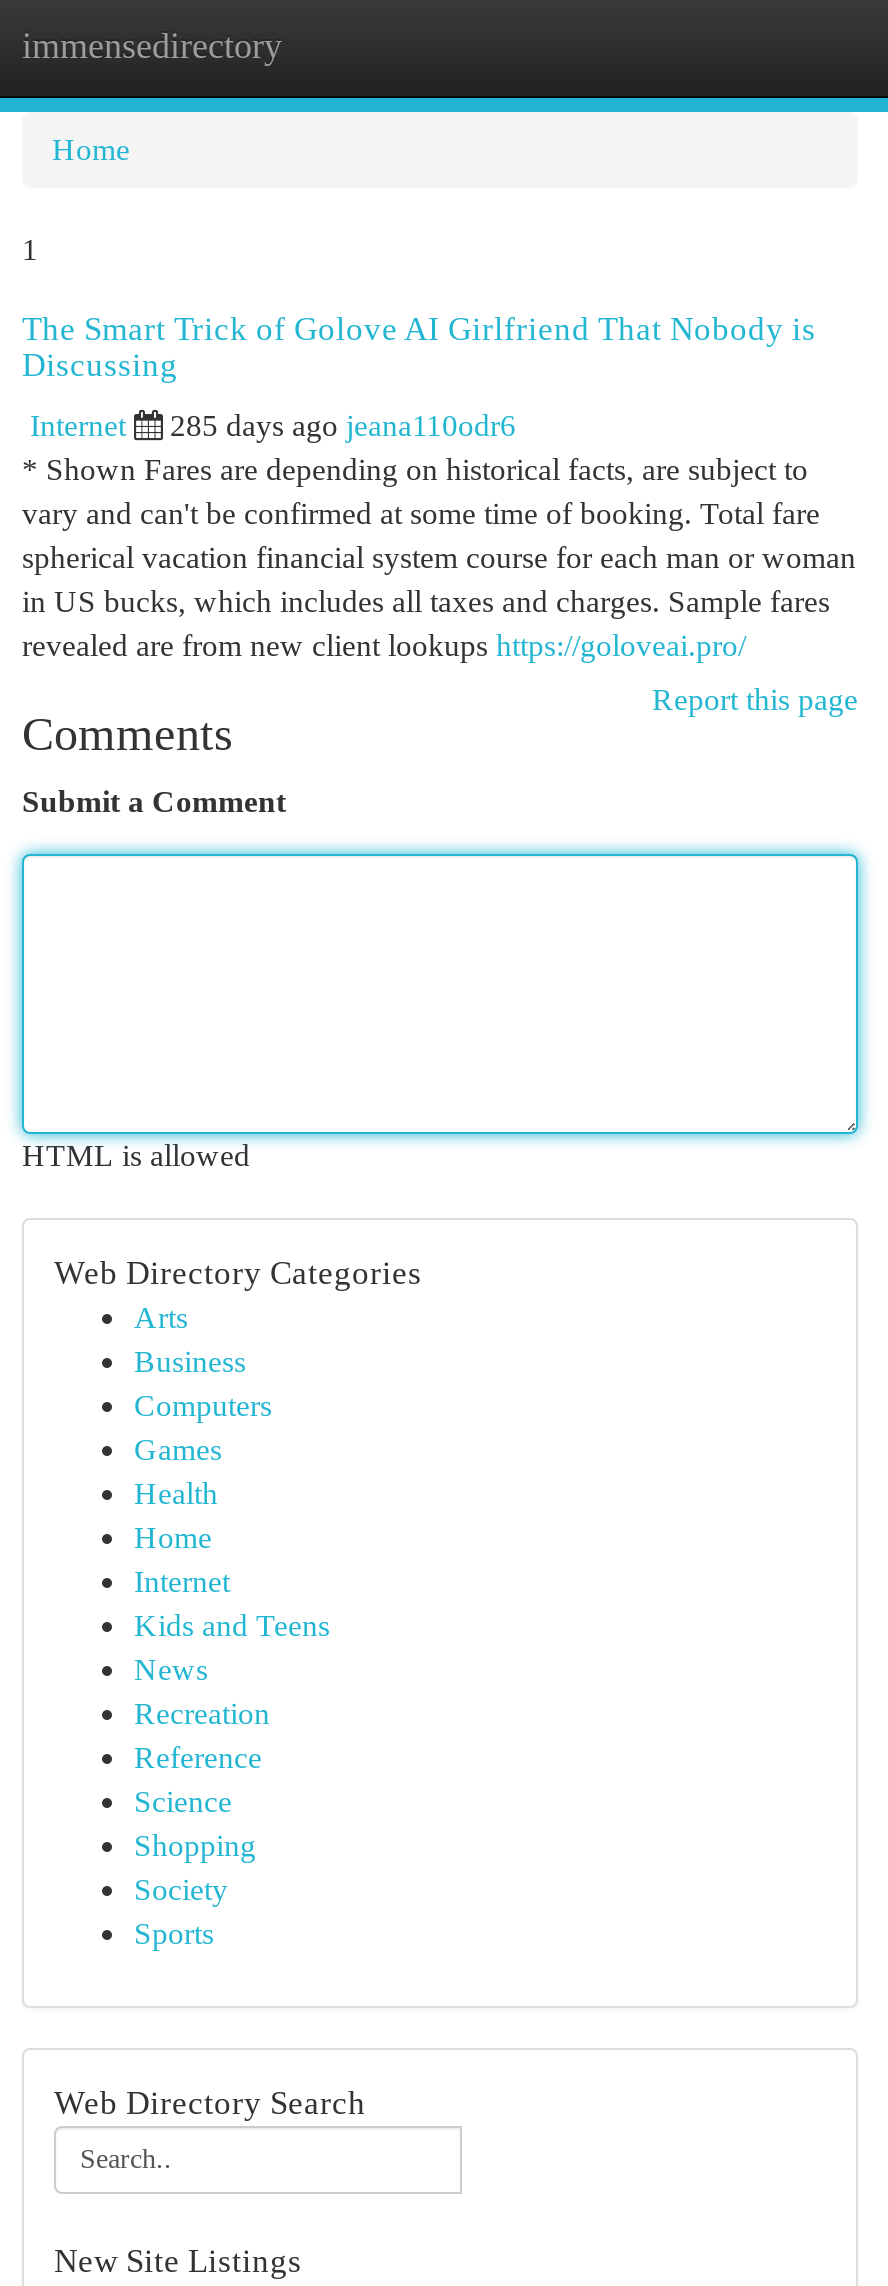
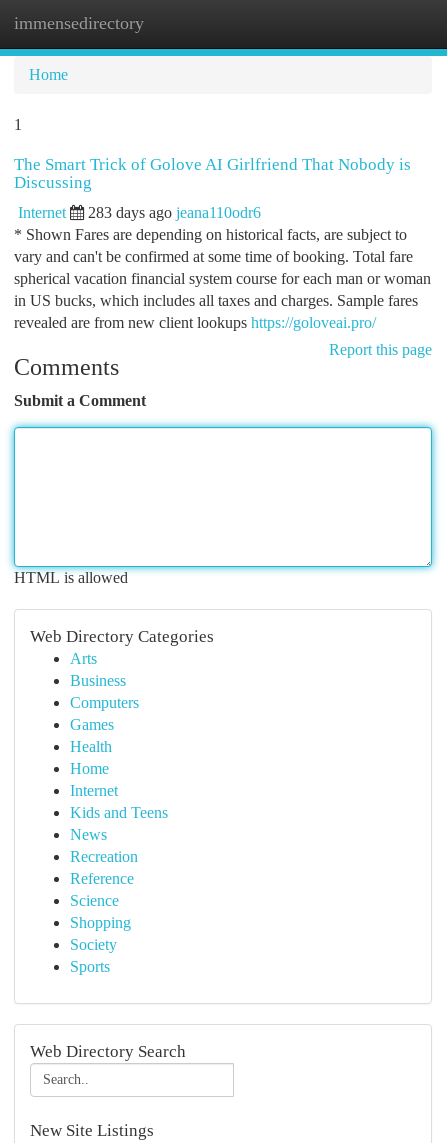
- 285 days ago jeana110odr6
+ 283 days ago jeana110odr6
